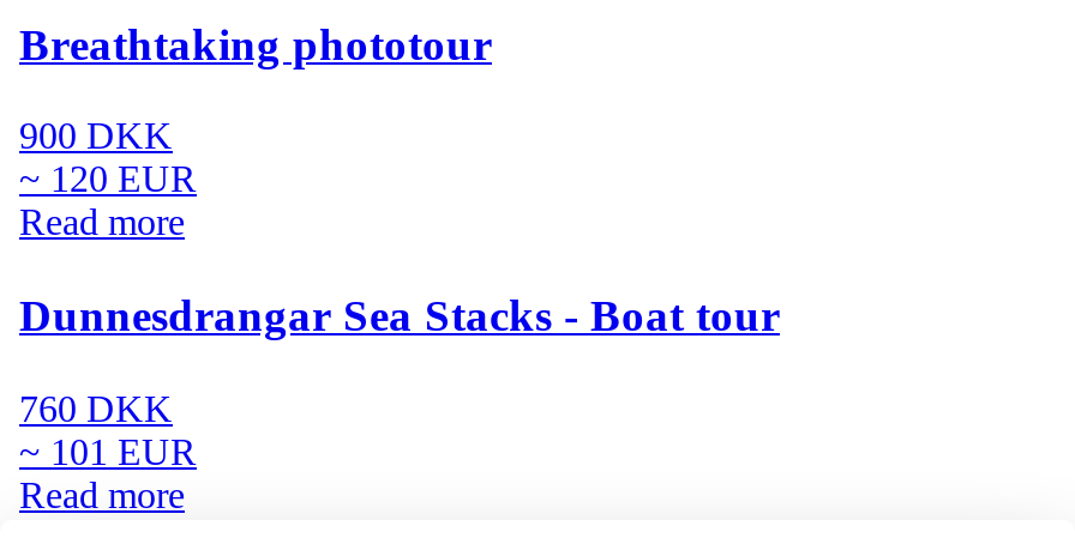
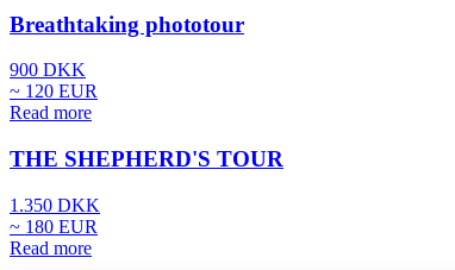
- Dunnesdrangar Sea Stacks - Boat tour
+ THE SHEPHERD'S TOUR

- 760 DKK
- ~ 101 EUR
+ 1.350 DKK
+ ~ 180 EUR
